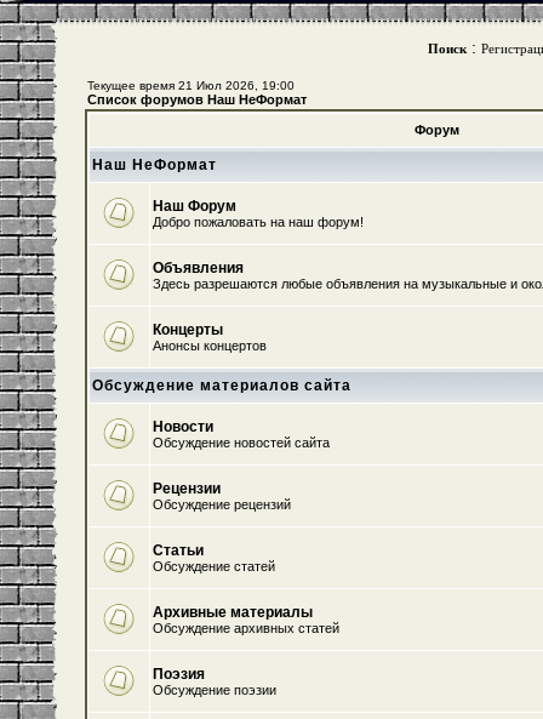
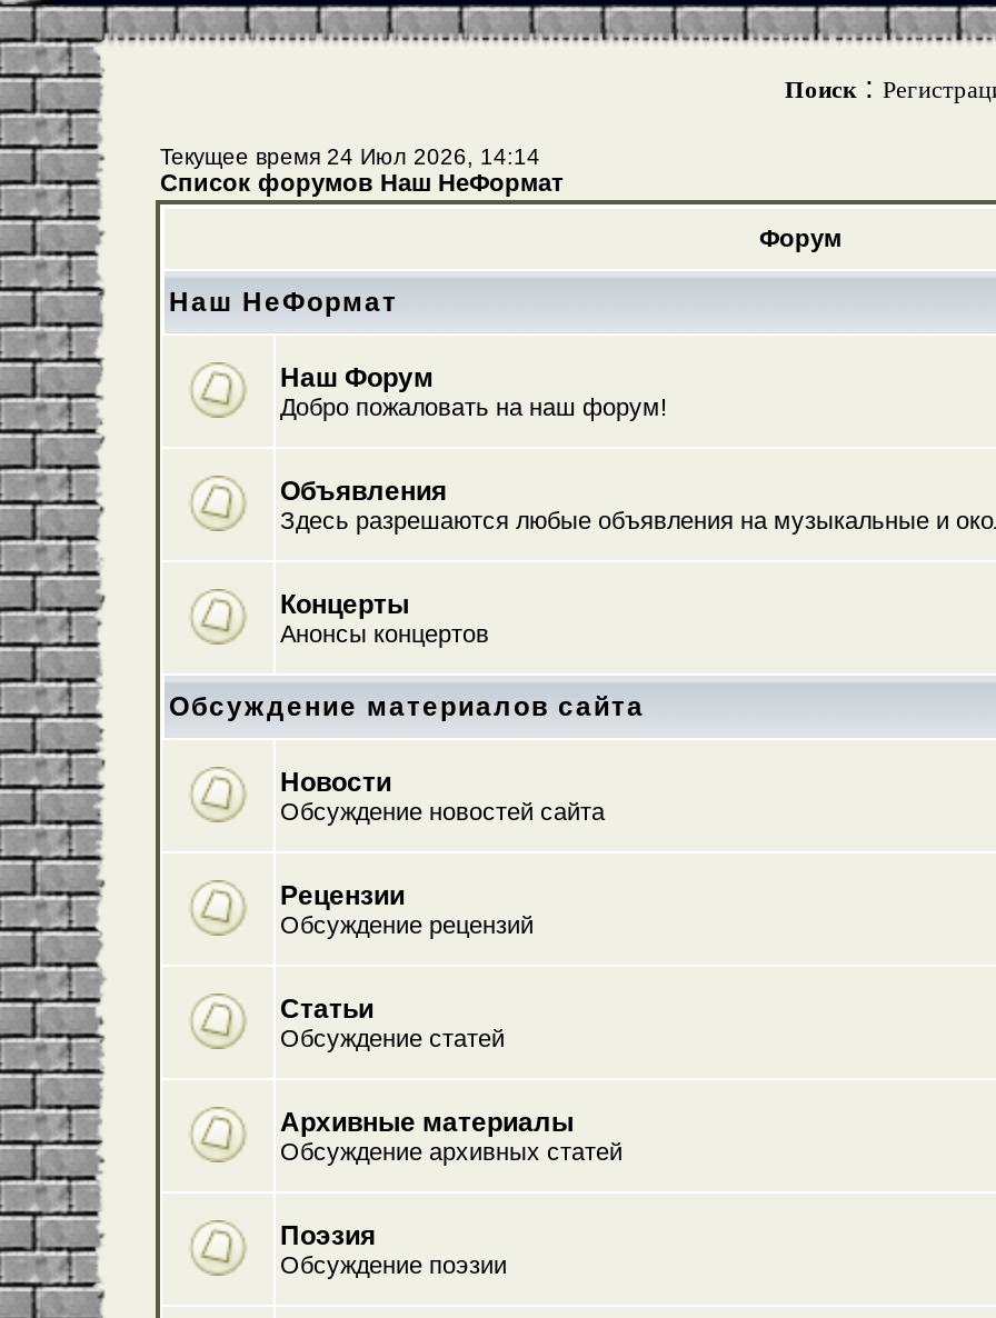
- Текущее время 21 Июл 2026, 19:00
+ Текущее время 24 Июл 2026, 14:14
